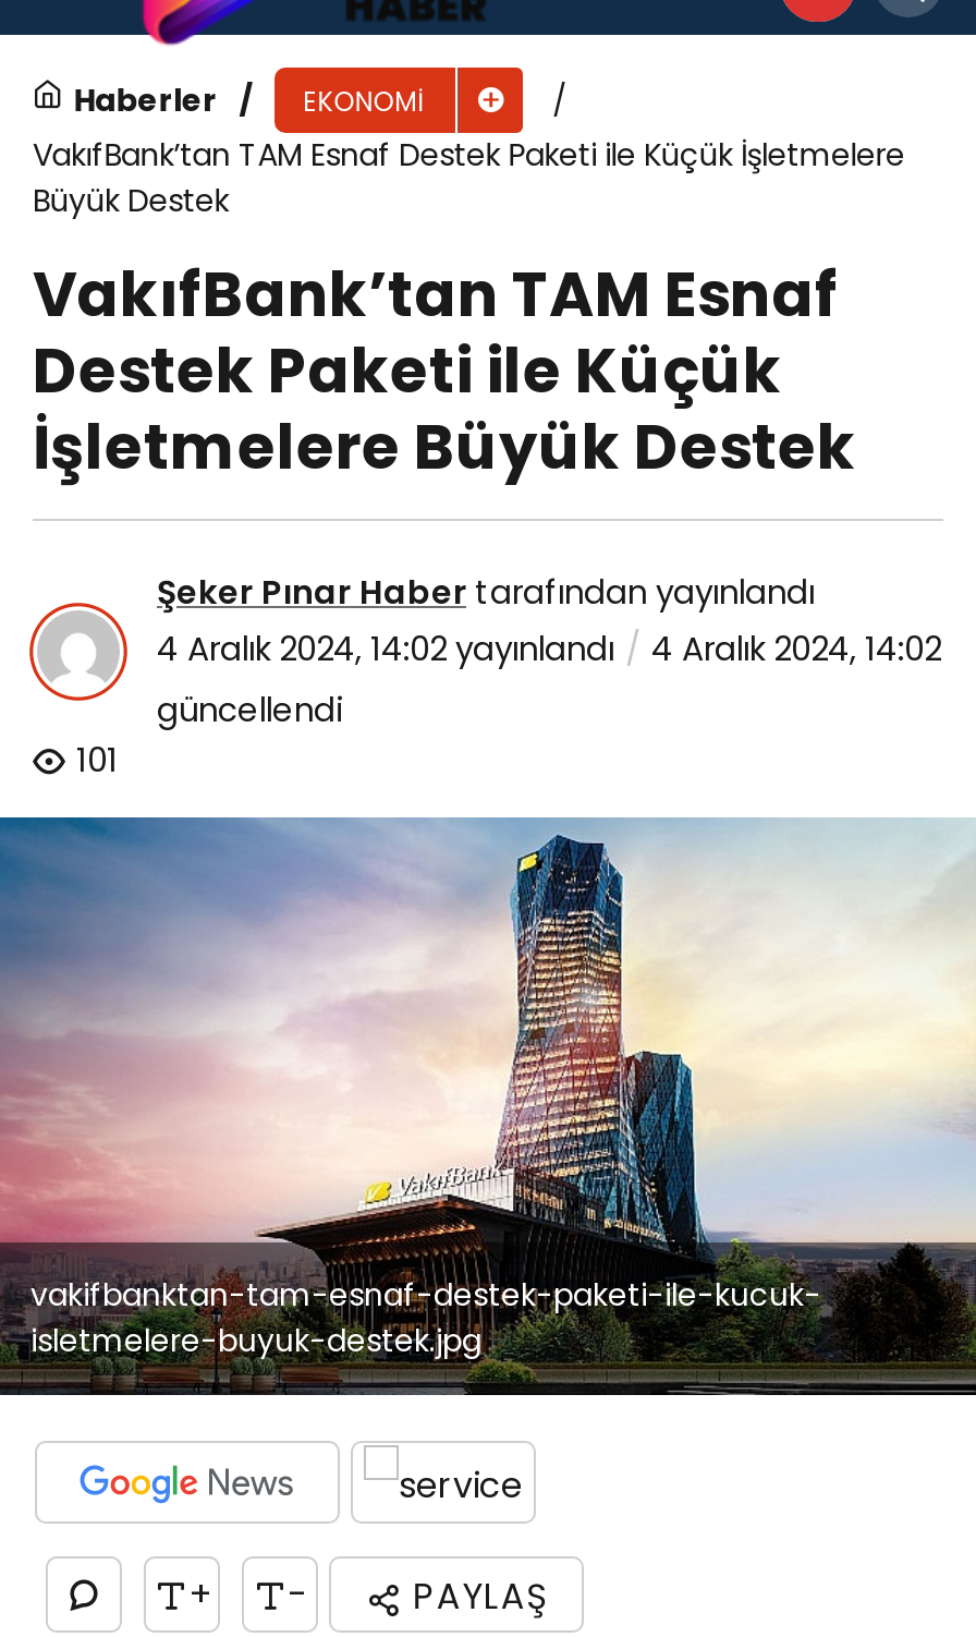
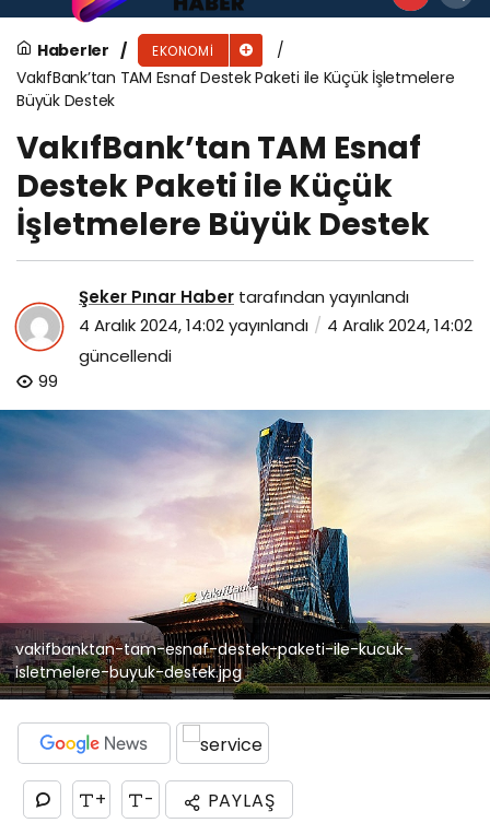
- 101
+ 99
